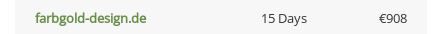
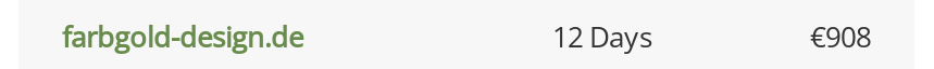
- 15 Days
+ 12 Days
